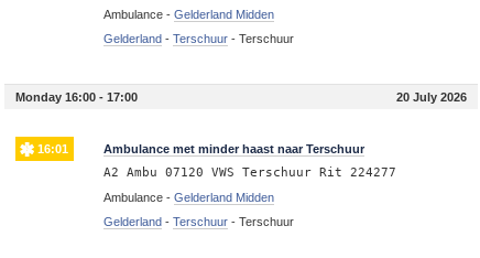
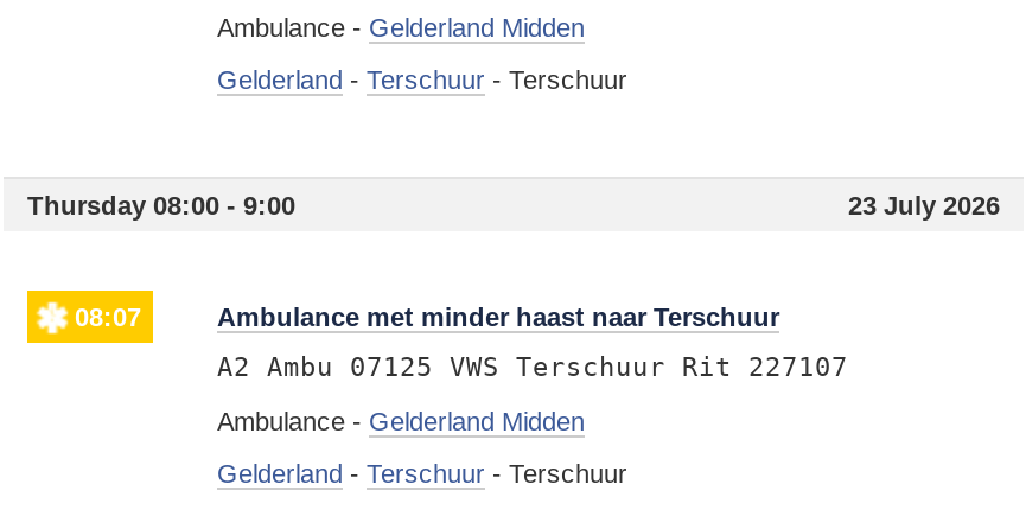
- Monday 16:00 - 17:00
- 20 July 2026
+ Thursday 08:00 - 9:00
+ 23 July 2026

- 16:01
+ 08:07

- A2 Ambu 07120 VWS Terschuur Rit 224277
+ A2 Ambu 07125 VWS Terschuur Rit 227107
